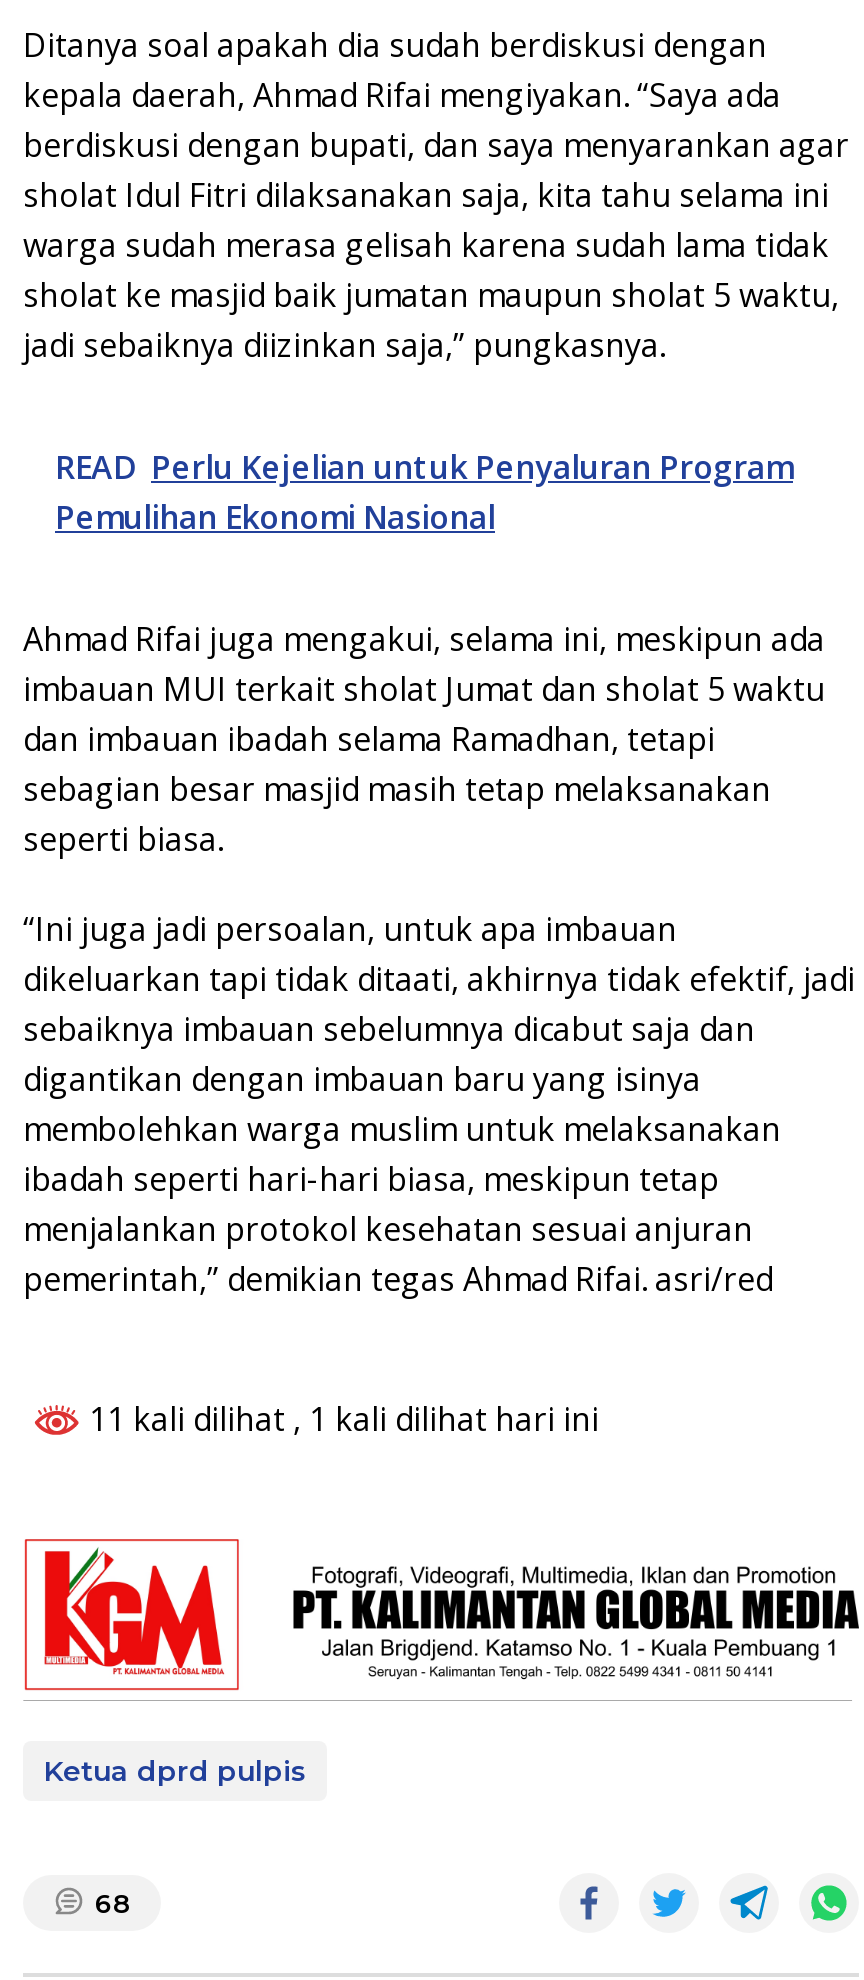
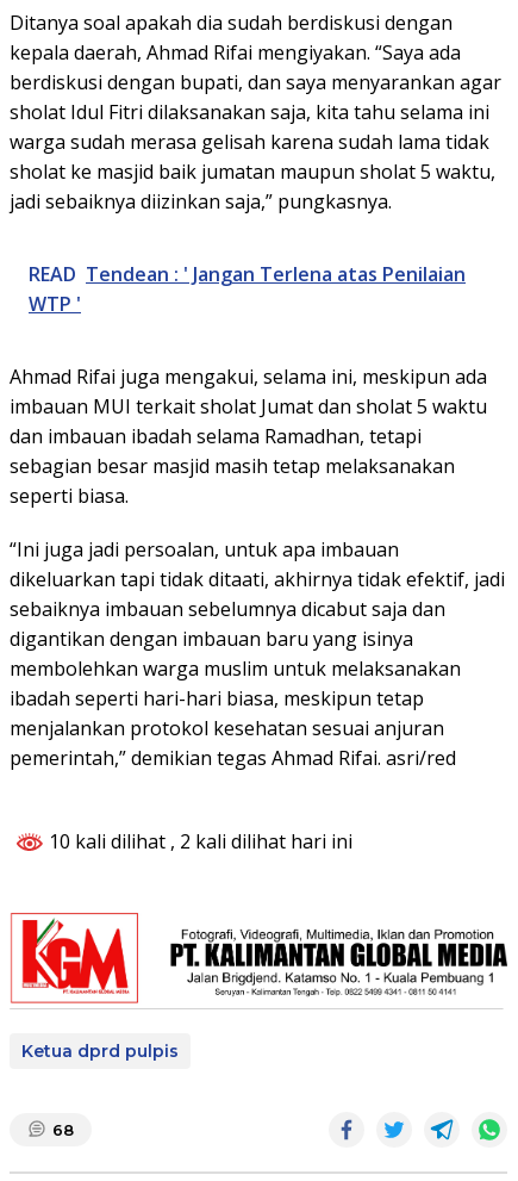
- READ Perlu Kejelian untuk Penyaluran Program
- Pemulihan Ekonomi Nasional
+ READ Tendean : ' Jangan Terlena atas Penilaian
+ WTP '

- 11 kali dilihat, 1 kali dilihat hari ini
+ 10 kali dilihat, 2 kali dilihat hari ini
